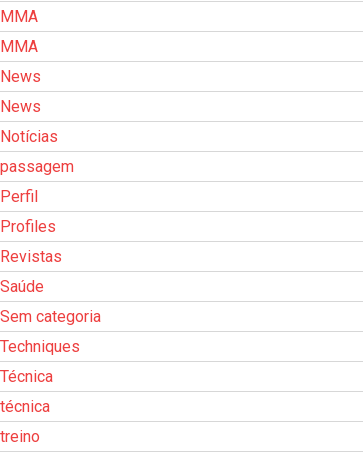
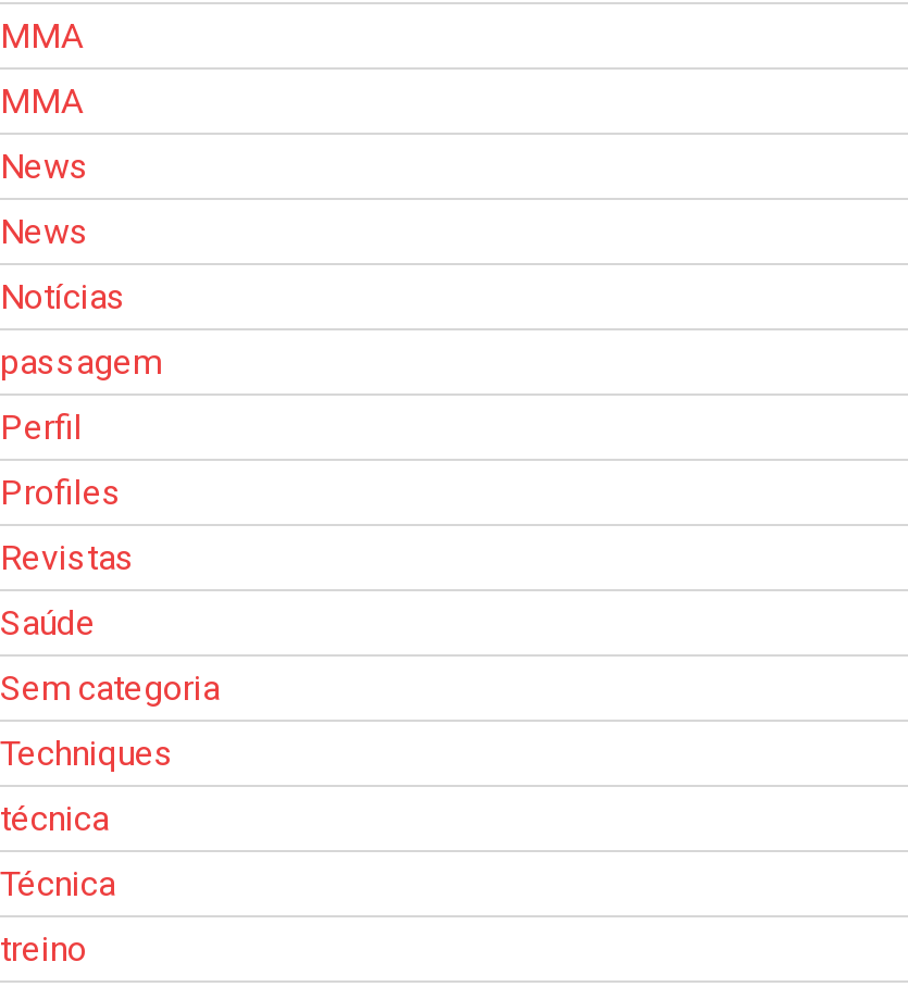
moved down: Técnica

moved up: técnica
